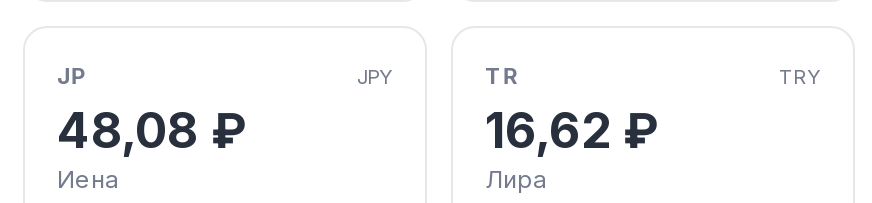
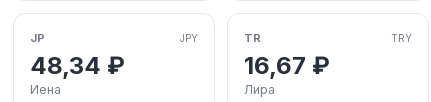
- 48,08 ₽
+ 48,34 ₽

- 16,62 ₽
+ 16,67 ₽
